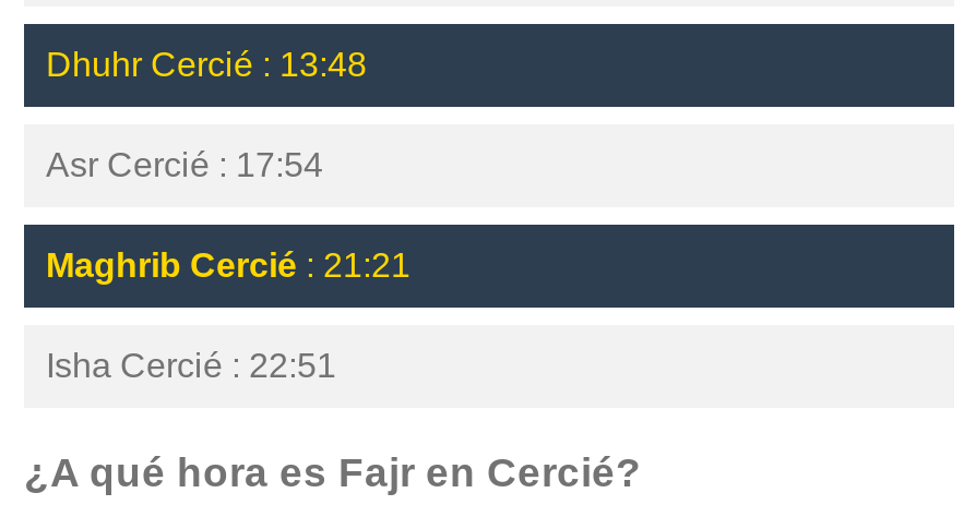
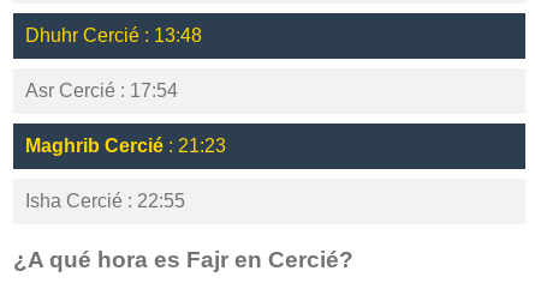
- Maghrib Cercié: 21:21
+ Maghrib Cercié: 21:23

- Isha Cercié : 22:51
+ Isha Cercié : 22:55
